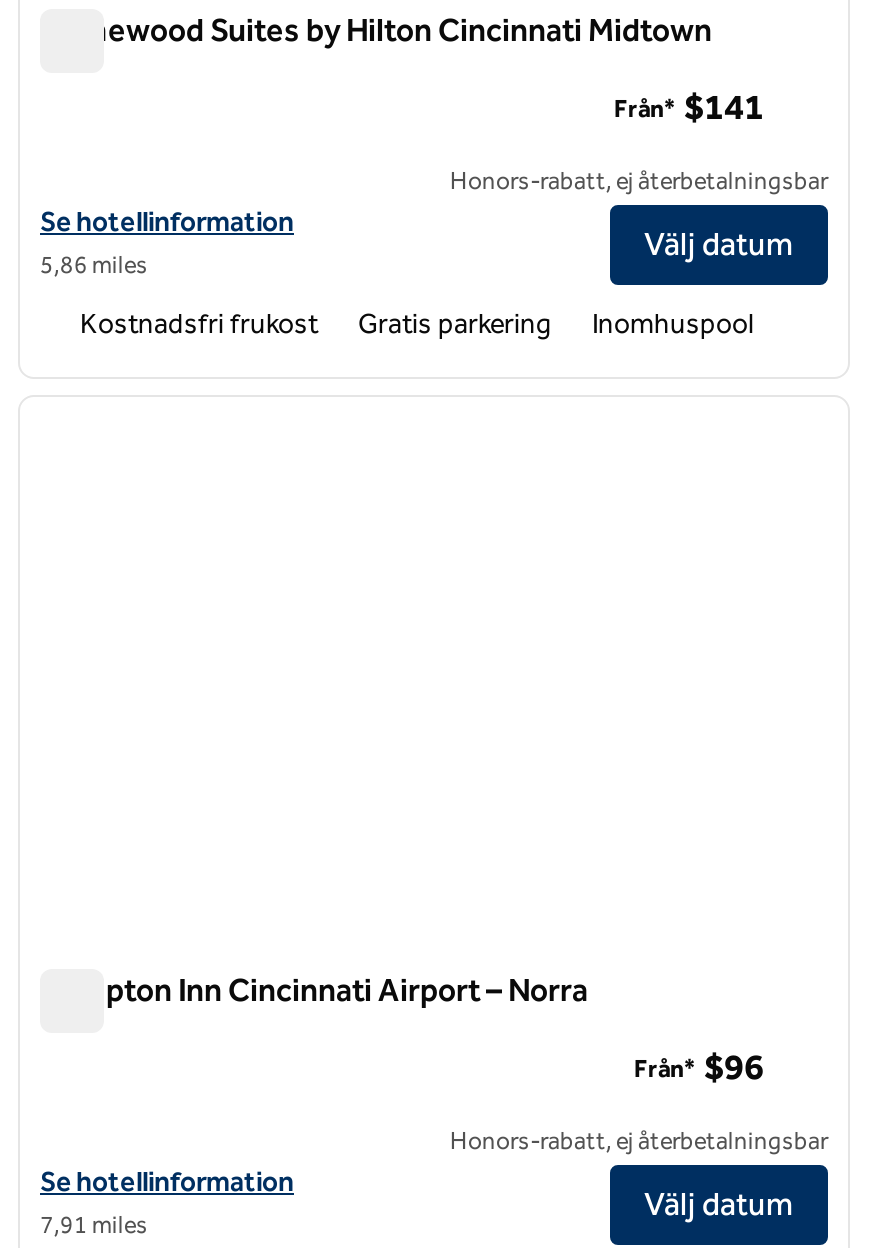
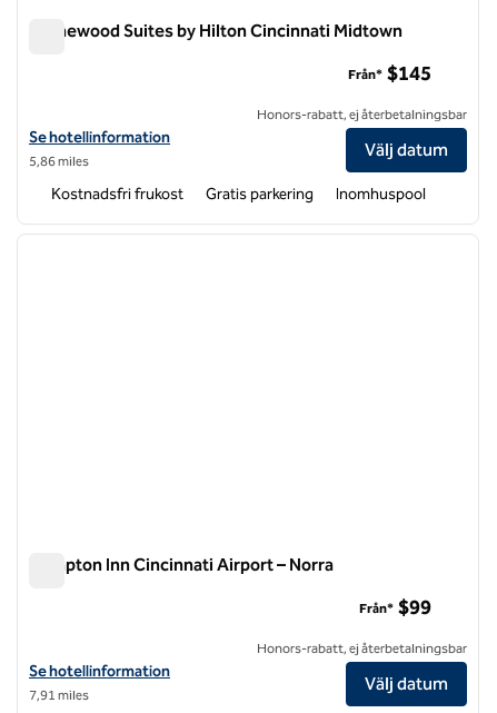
- Från* $141
+ Från* $145

- Från* $96
+ Från* $99
